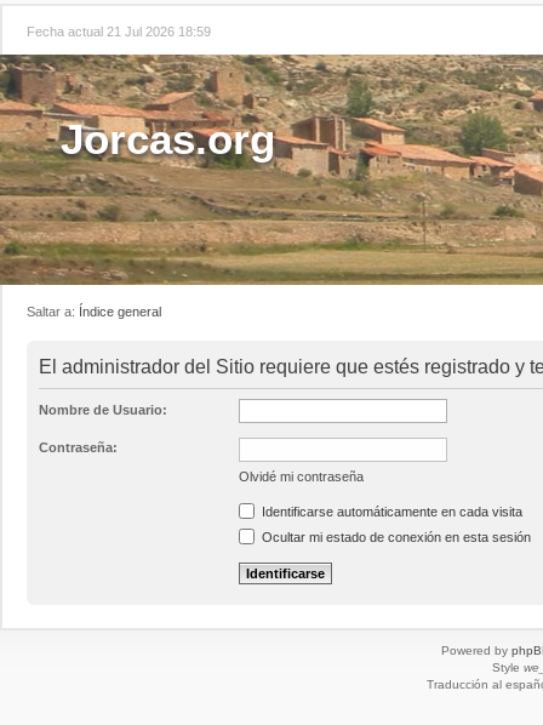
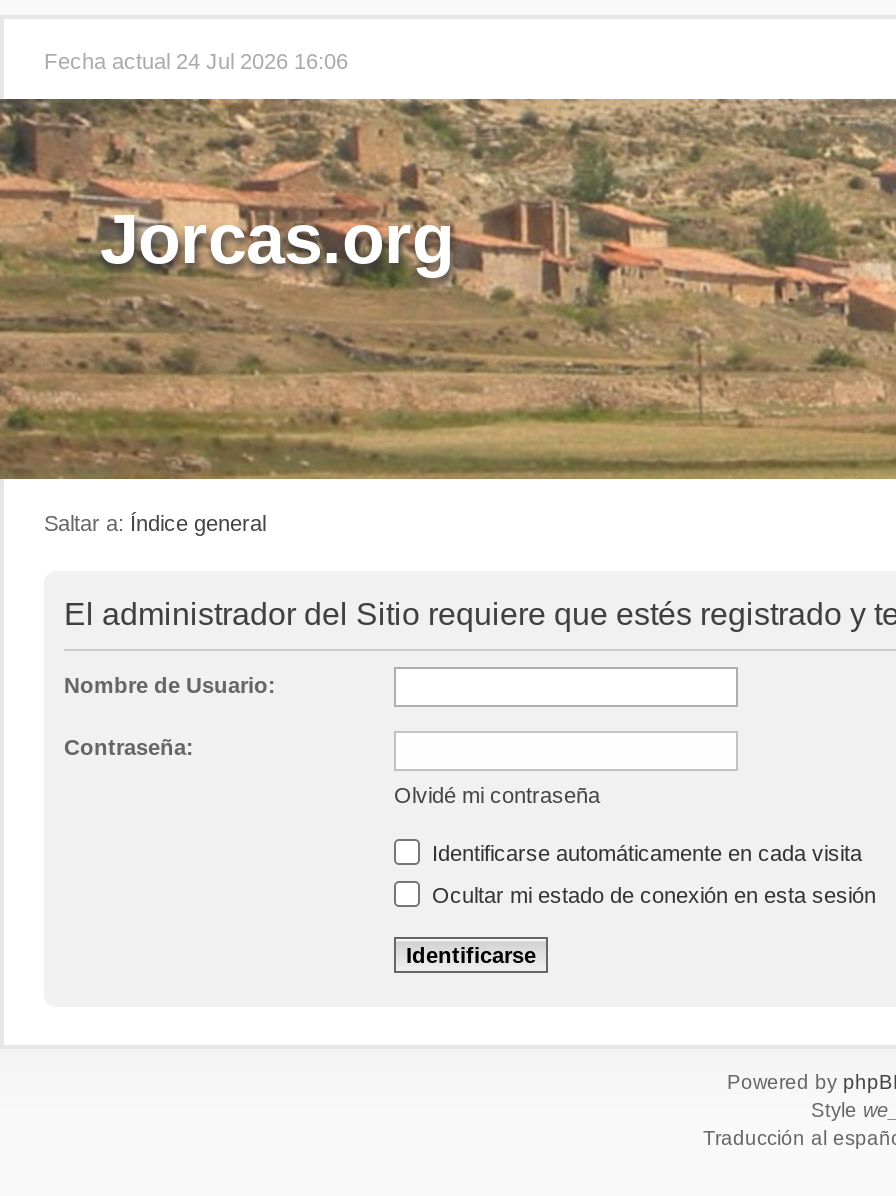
- Fecha actual 21 Jul 2026 18:59
+ Fecha actual 24 Jul 2026 16:06
